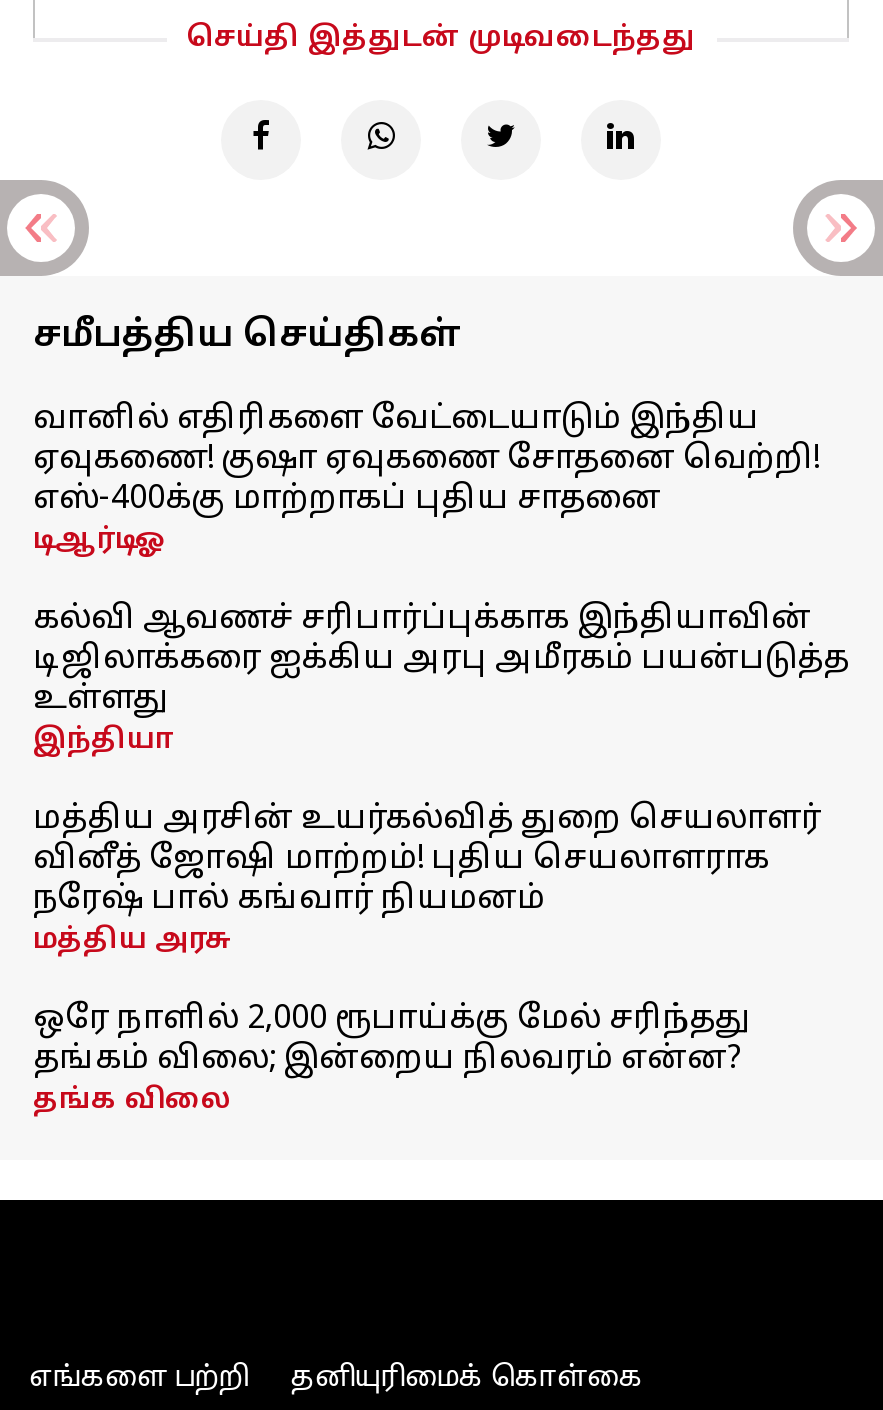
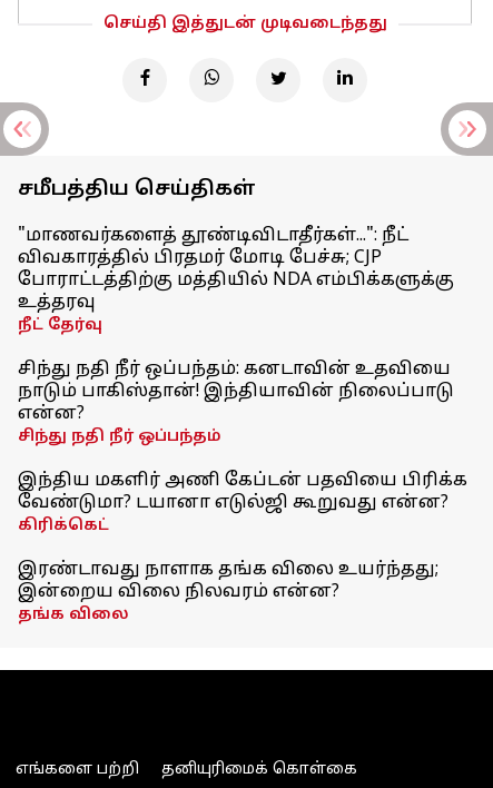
- வானில் எதிரிகளை வேட்டையாடும் இந்திய
- ஏவுகணை! குஷா ஏவுகணை சோதனை வெற்றி!
- எஸ்-400க்கு மாற்றாகப் புதிய சாதனை
- டிஆர்டிஓ
+ "மாணவர்களைத் தூண்டிவிடாதீர்கள்...": நீட்
+ விவகாரத்தில் பிரதமர் மோடி பேச்சு; CJP
+ போராட்டத்திற்கு மத்தியில் NDA எம்பிக்களுக்கு
+ உத்தரவு
+ நீட் தேர்வு

- கல்வி ஆவணச் சரிபார்ப்புக்காக இந்தியாவின்
- டிஜிலாக்கரை ஐக்கிய அரபு அமீரகம் பயன்படுத்த
- உள்ளது
- இந்தியா
+ சிந்து நதி நீர் ஒப்பந்தம்: கனடாவின் உதவியை
+ நாடும் பாகிஸ்தான்! இந்தியாவின் நிலைப்பாடு
+ என்ன?
+ சிந்து நதி நீர் ஒப்பந்தம்

- மத்திய அரசின் உயர்கல்வித் துறை செயலாளர்
- வினீத் ஜோஷி மாற்றம்! புதிய செயலாளராக
- நரேஷ் பால் கங்வார் நியமனம்
- மத்திய அரசு
+ இந்திய மகளிர் அணி கேப்டன் பதவியை பிரிக்க
+ வேண்டுமா? டயானா எடுல்ஜி கூறுவது என்ன?
+ கிரிக்கெட்

- ஒரே நாளில் 2,000 ரூபாய்க்கு மேல் சரிந்தது
- தங்கம் விலை; இன்றைய நிலவரம் என்ன?
+ இரண்டாவது நாளாக தங்க விலை உயர்ந்தது;
+ இன்றைய விலை நிலவரம் என்ன?
